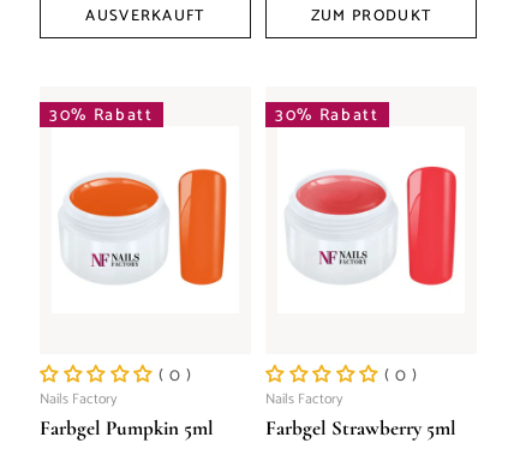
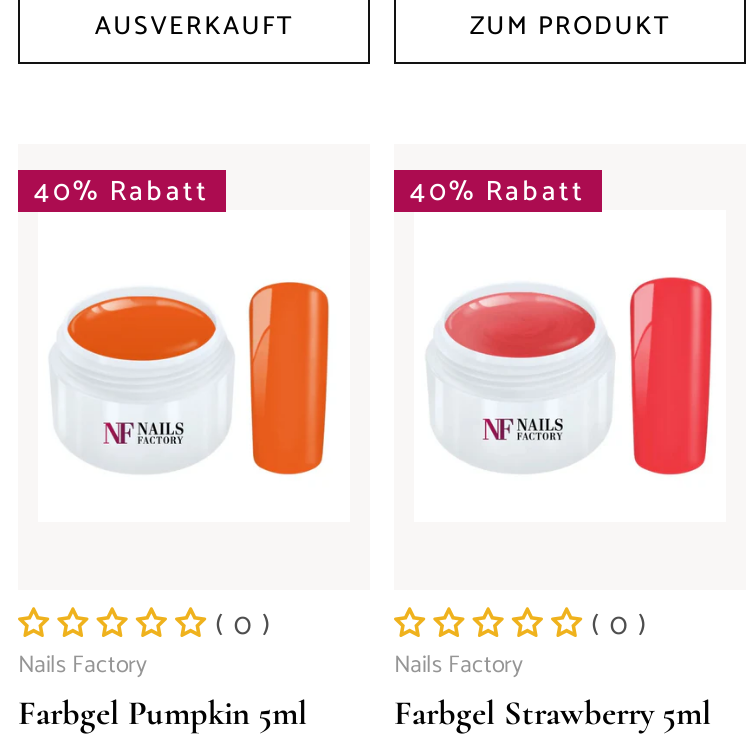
- 30% Rabatt
+ 40% Rabatt

- 30% Rabatt
+ 40% Rabatt
